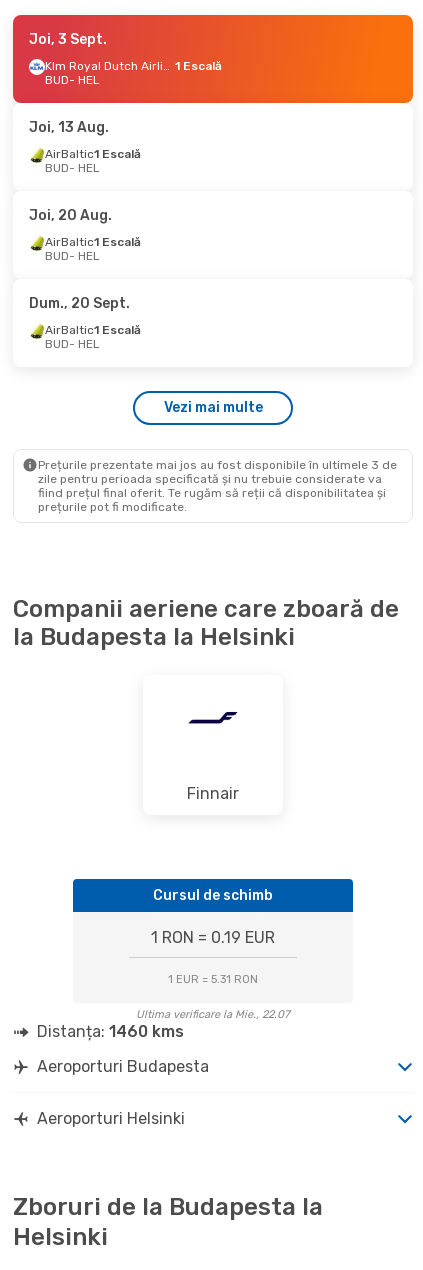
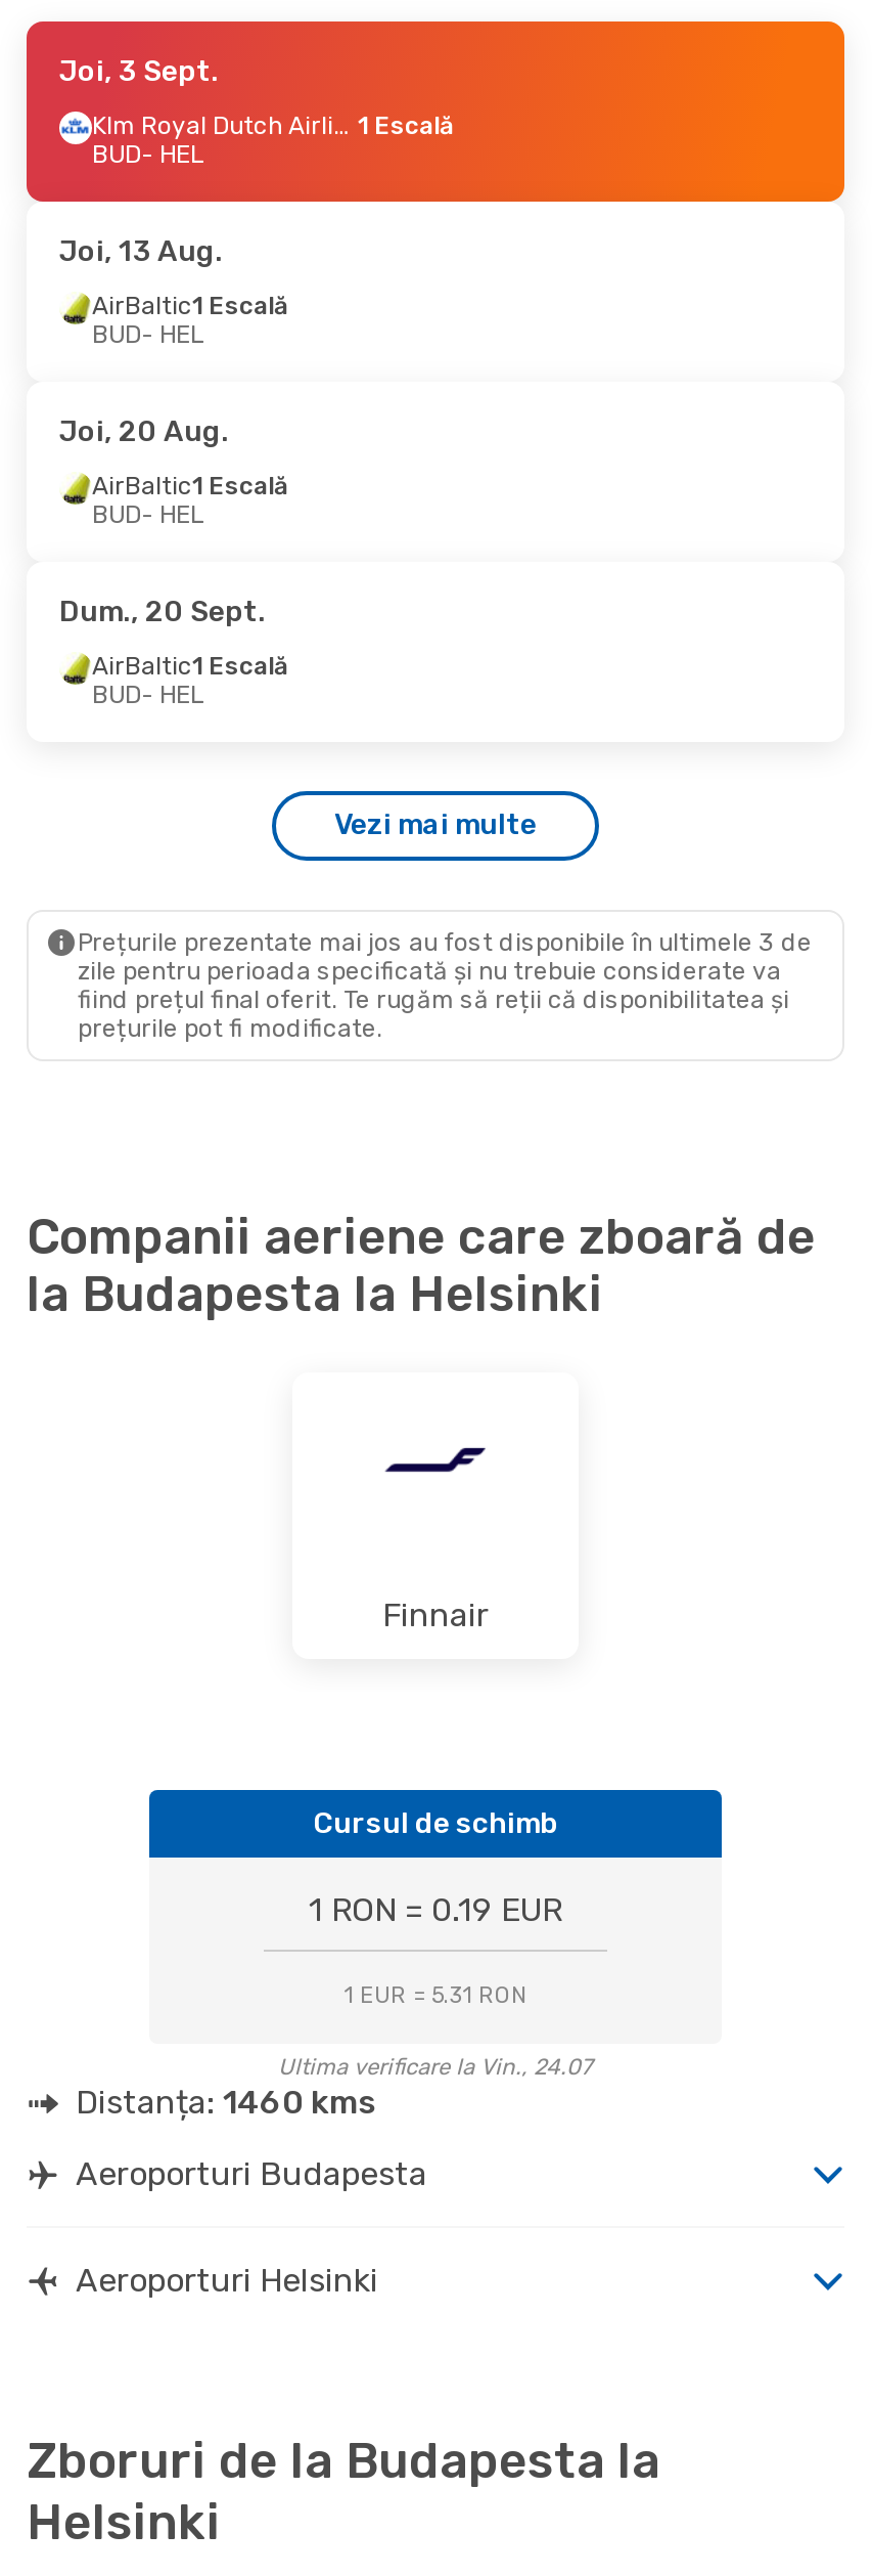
- Ultima verificare la Mie., 22.07
+ Ultima verificare la Vin., 24.07
